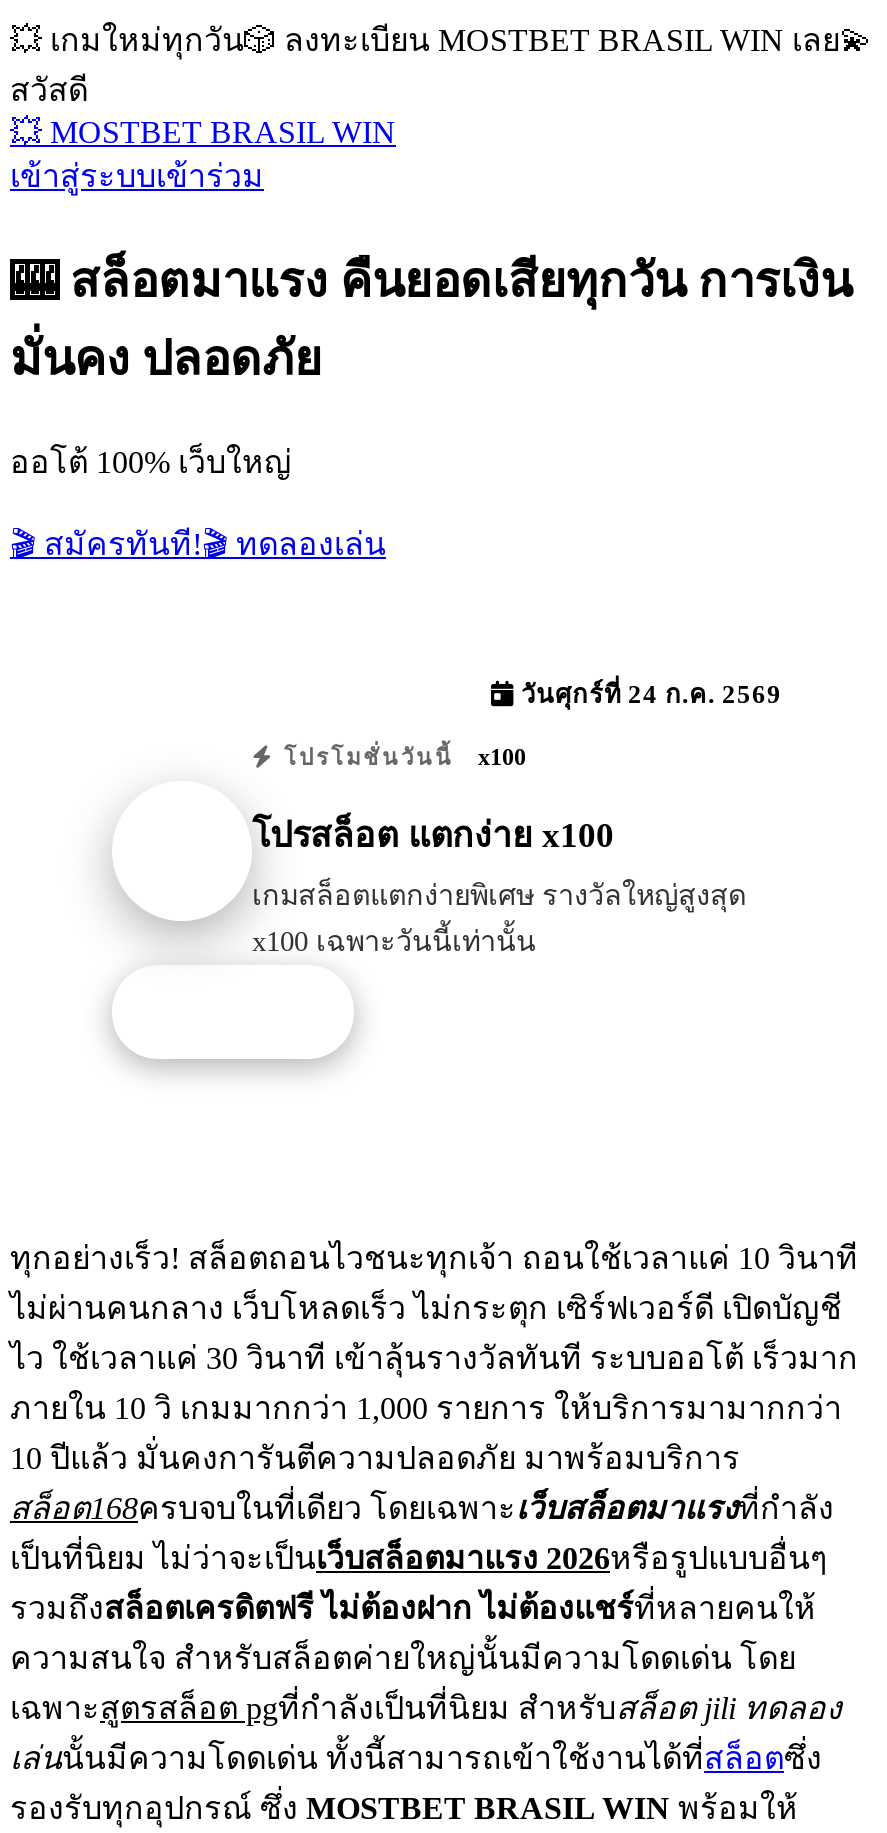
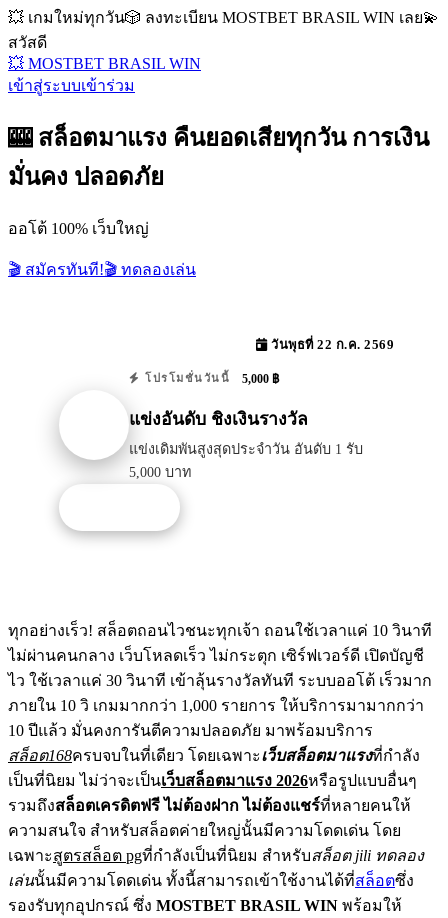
- วันศุกร์ที่ 24 ก.ค. 2569
+ วันพุธที่ 22 ก.ค. 2569

- โปรโมชั่นวันนี้ x100
+ โปรโมชั่นวันนี้ 5,000 ฿

- โปรสล็อต แตกง่าย x100
+ แข่งอันดับ ชิงเงินรางวัล

- เกมสล็อตแตกง่ายพิเศษ รางวัลใหญ่สูงสุด
- x100 เฉพาะวันนี้เท่านั้น
+ แข่งเดิมพันสูงสุดประจำวัน อันดับ 1 รับ
+ 5,000 บาท
